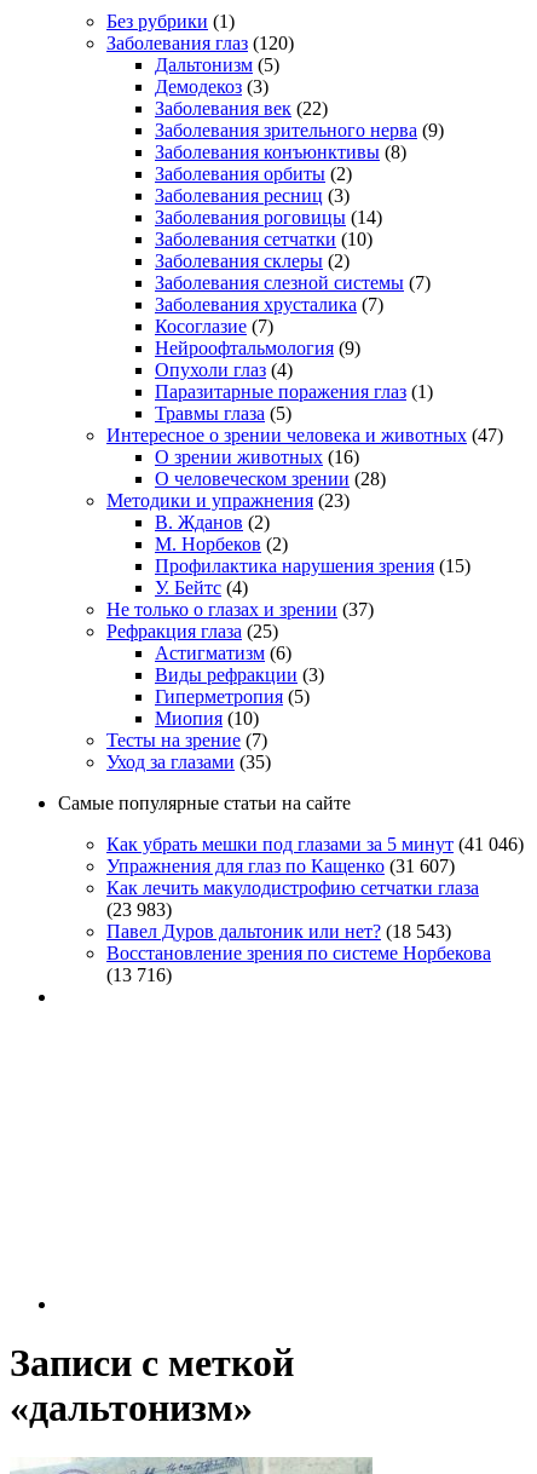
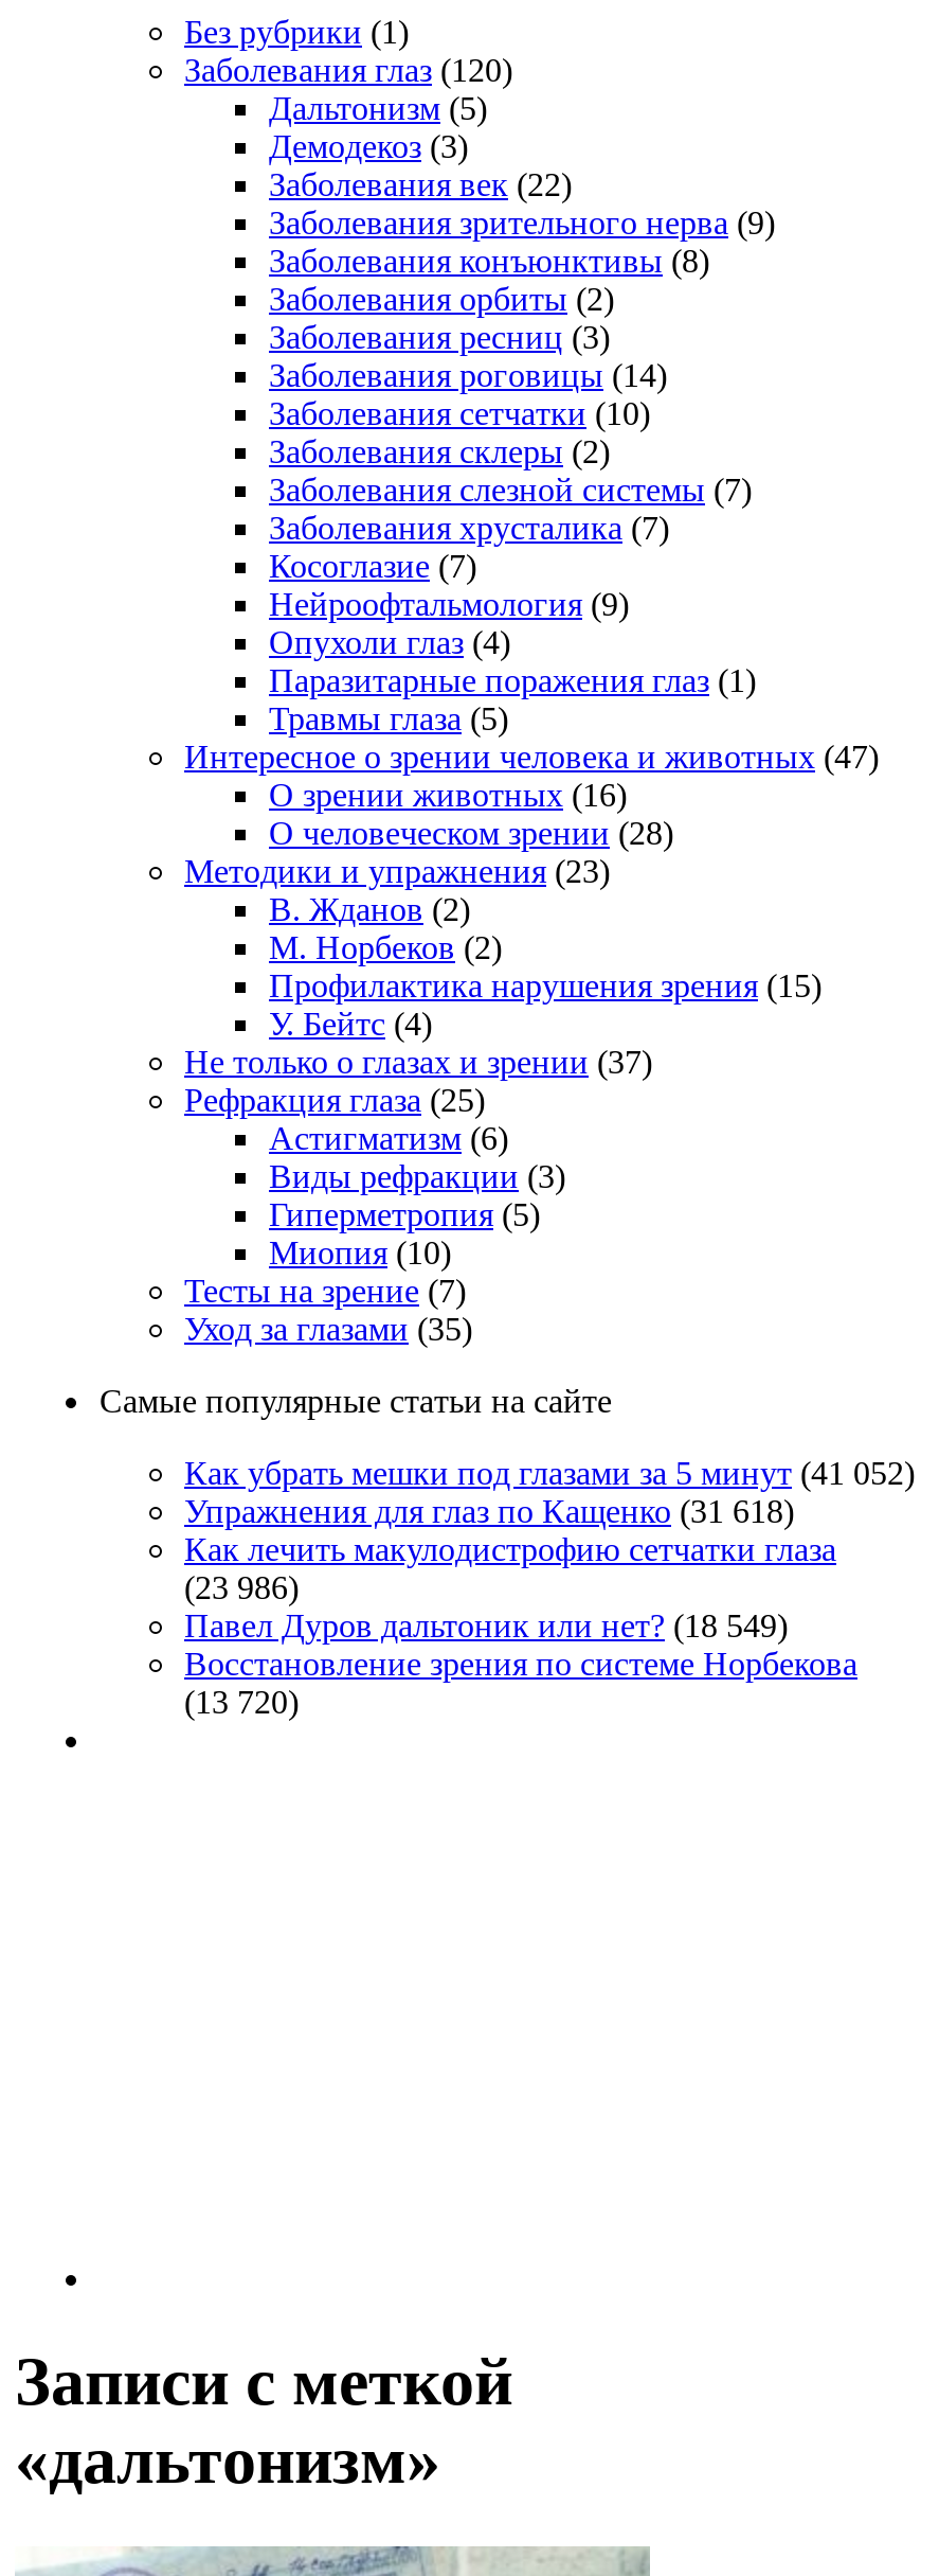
- Как убрать мешки под глазами за 5 минут (41 046)
+ Как убрать мешки под глазами за 5 минут (41 052)

- Упражнения для глаз по Кащенко (31 607)
+ Упражнения для глаз по Кащенко (31 618)

- (23 983)
+ (23 986)

- Павел Дуров дальтоник или нет? (18 543)
+ Павел Дуров дальтоник или нет? (18 549)

- (13 716)
+ (13 720)
